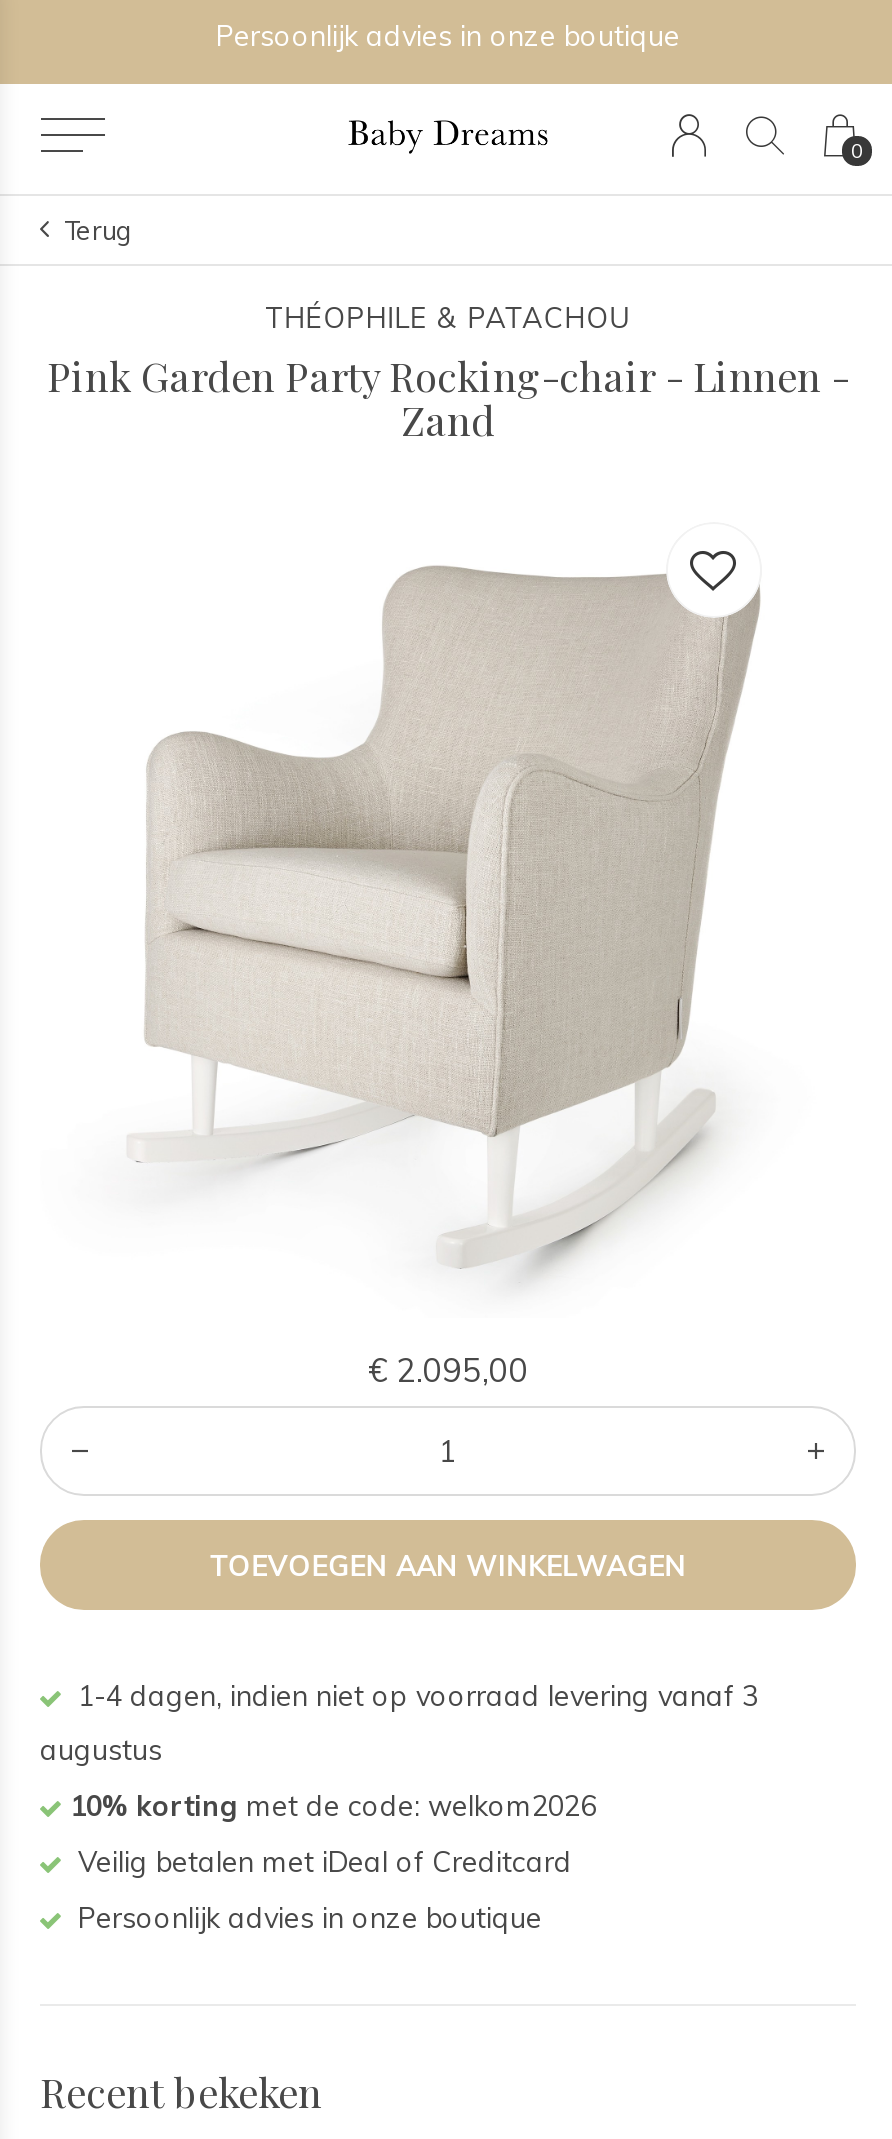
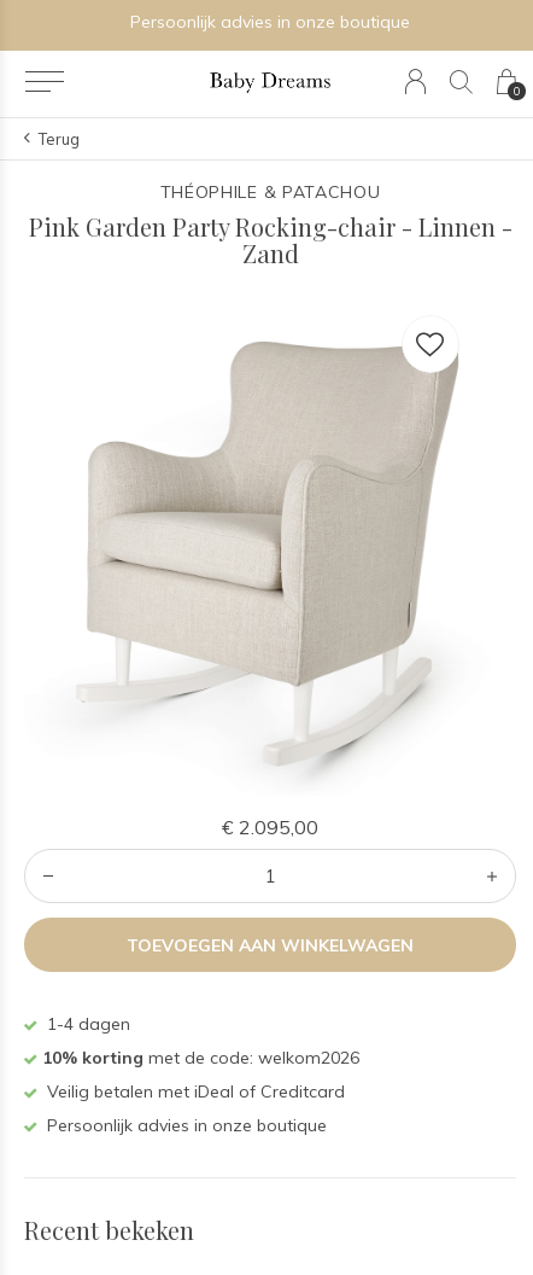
- 1-4 dagen, indien niet op voorraad levering vanaf 3
- augustus
+ 1-4 dagen
